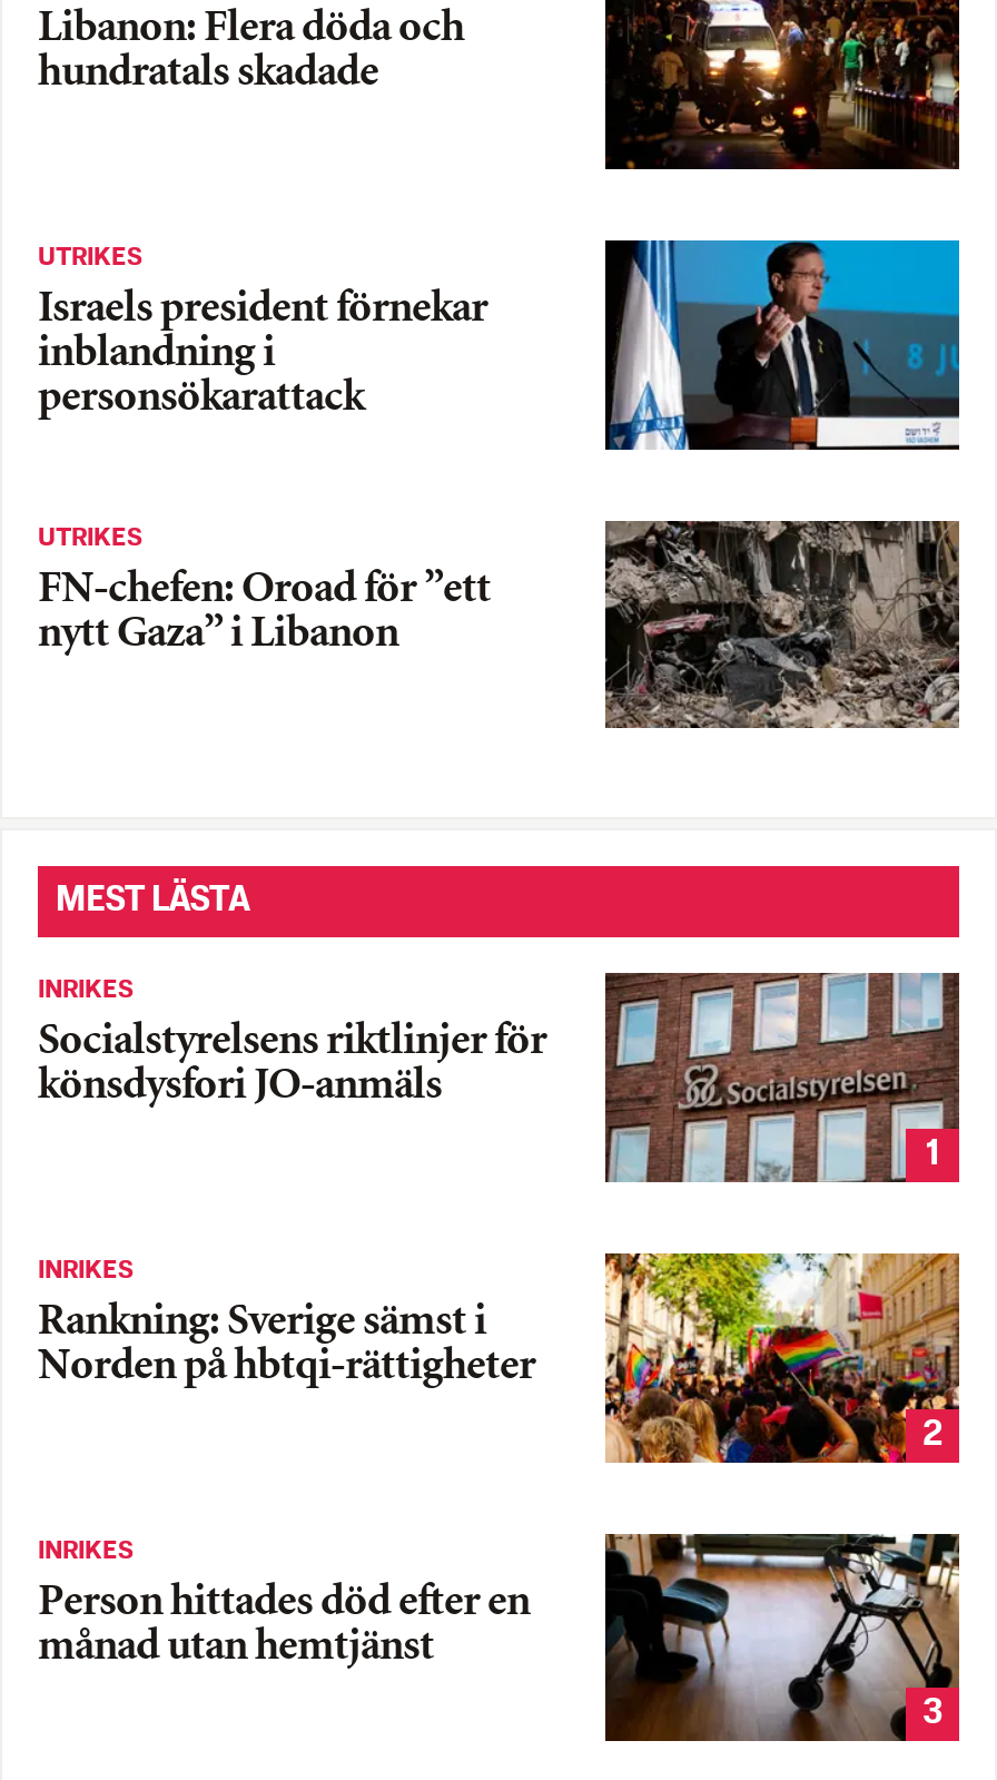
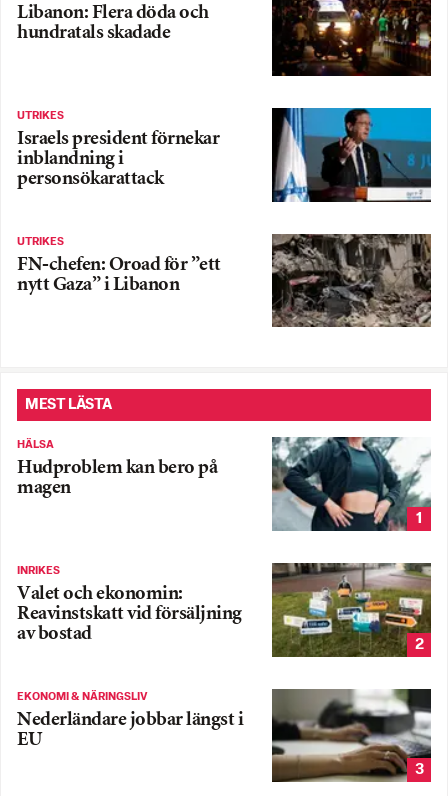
- INRIKES
- Socialstyrelsens riktlinjer för
- könsdysfori JO-anmäls
+ HÄLSA
+ Hudproblem kan bero på
+ magen

- [image]
+ [image]

- [image]
- Rankning: Sverige sämst i
- Norden på hbtqi-rättigheter
+ [image]
+ Valet och ekonomin:
+ Reavinstskatt vid försäljning
+ av bostad

- [image]
- INRIKES
- Person hittades död efter en
- månad utan hemtjänst
+ [image]
+ EKONOMI & NÄRINGSLIV
+ Nederländare jobbar längst i
+ EU
